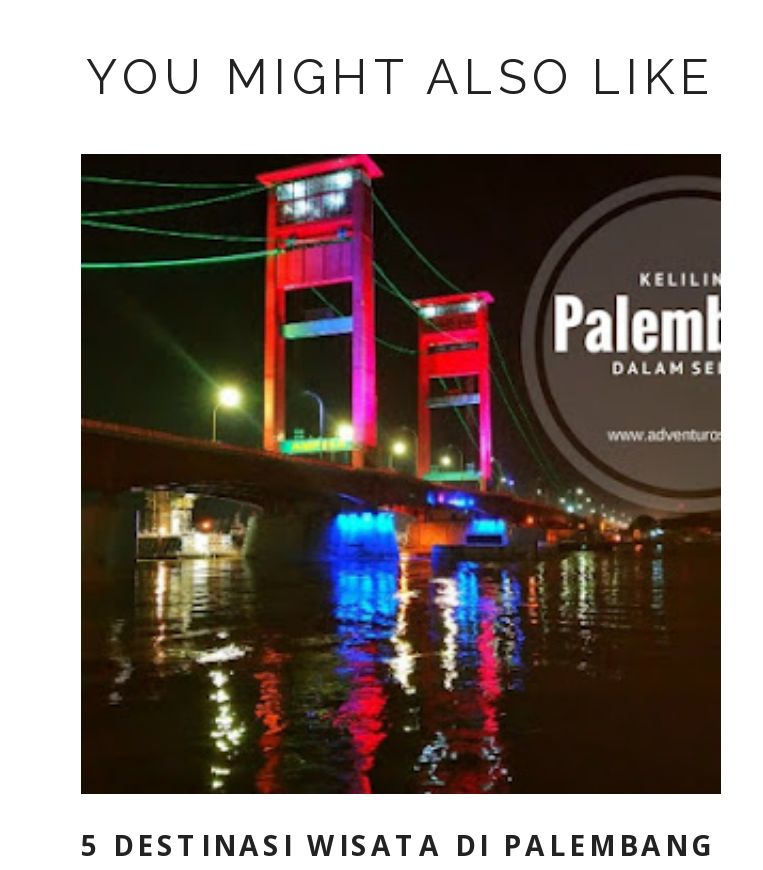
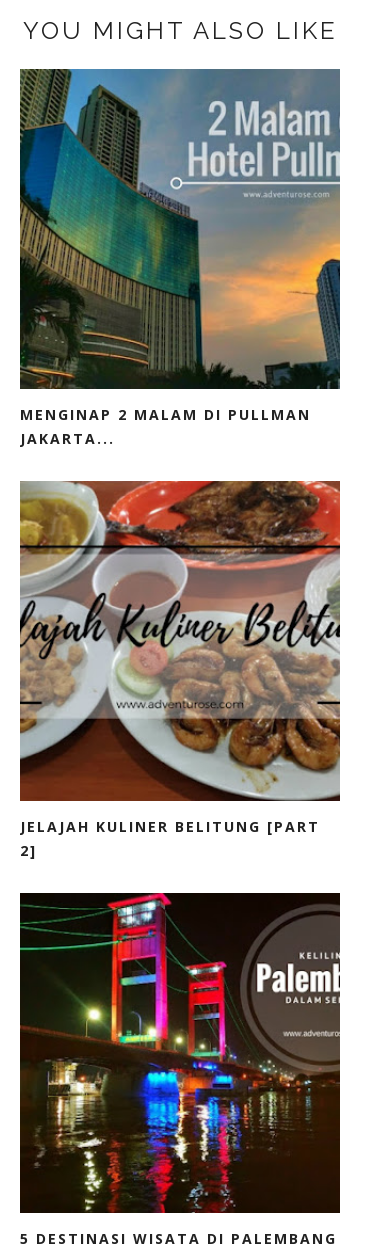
+ [image]
+ MENGINAP 2 MALAM DI PULLMAN
+ JAKARTA...

+ [image]
+ JELAJAH KULINER BELITUNG [PART
+ 2]
